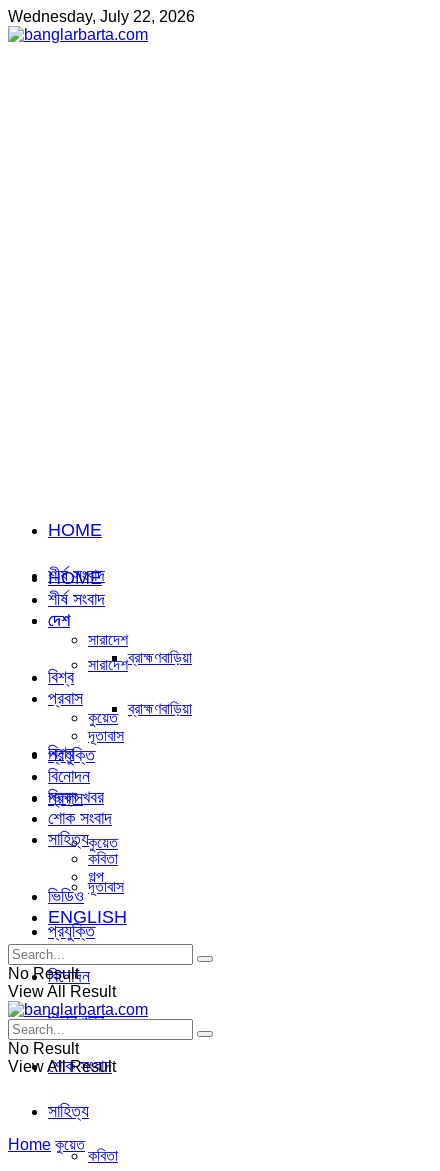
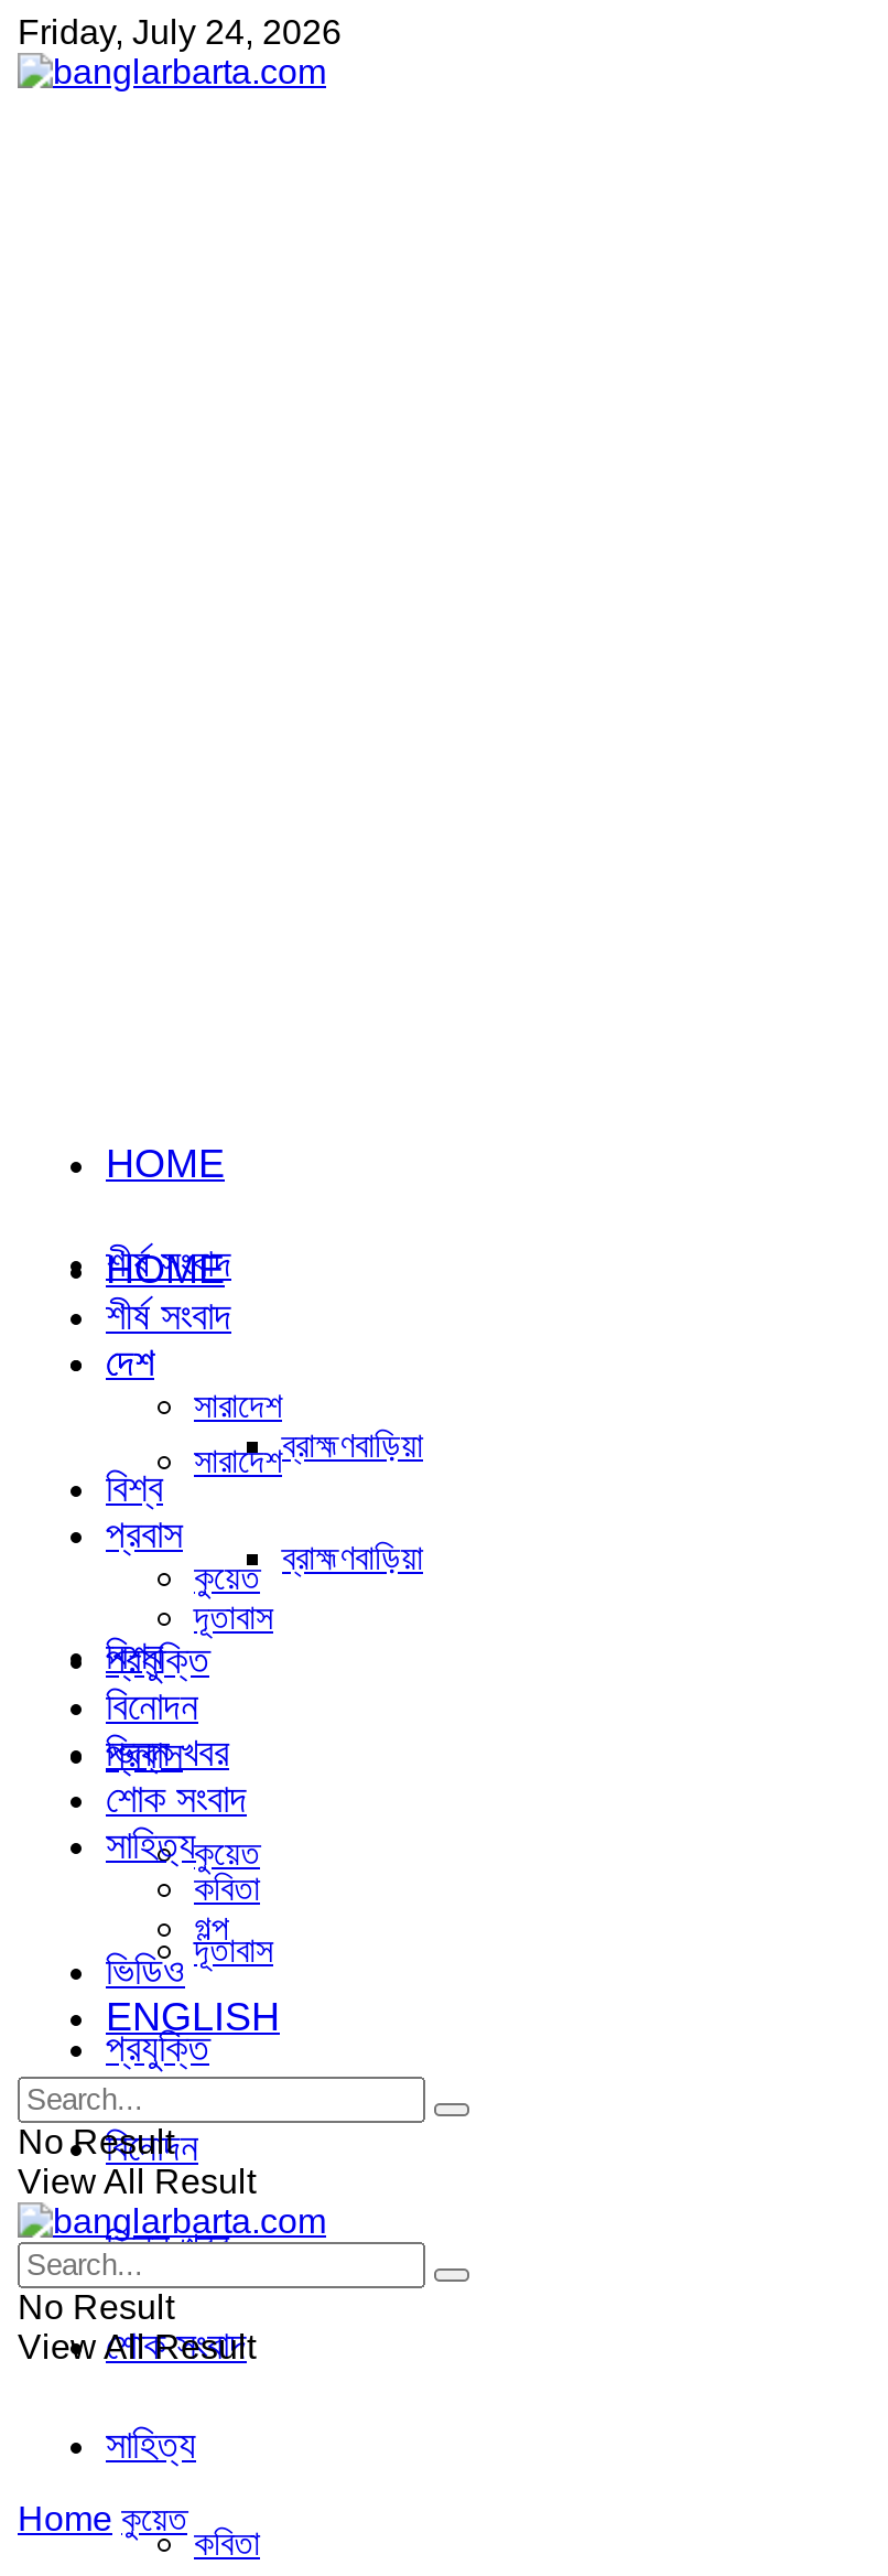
- Wednesday, July 22, 2026
+ Friday, July 24, 2026
